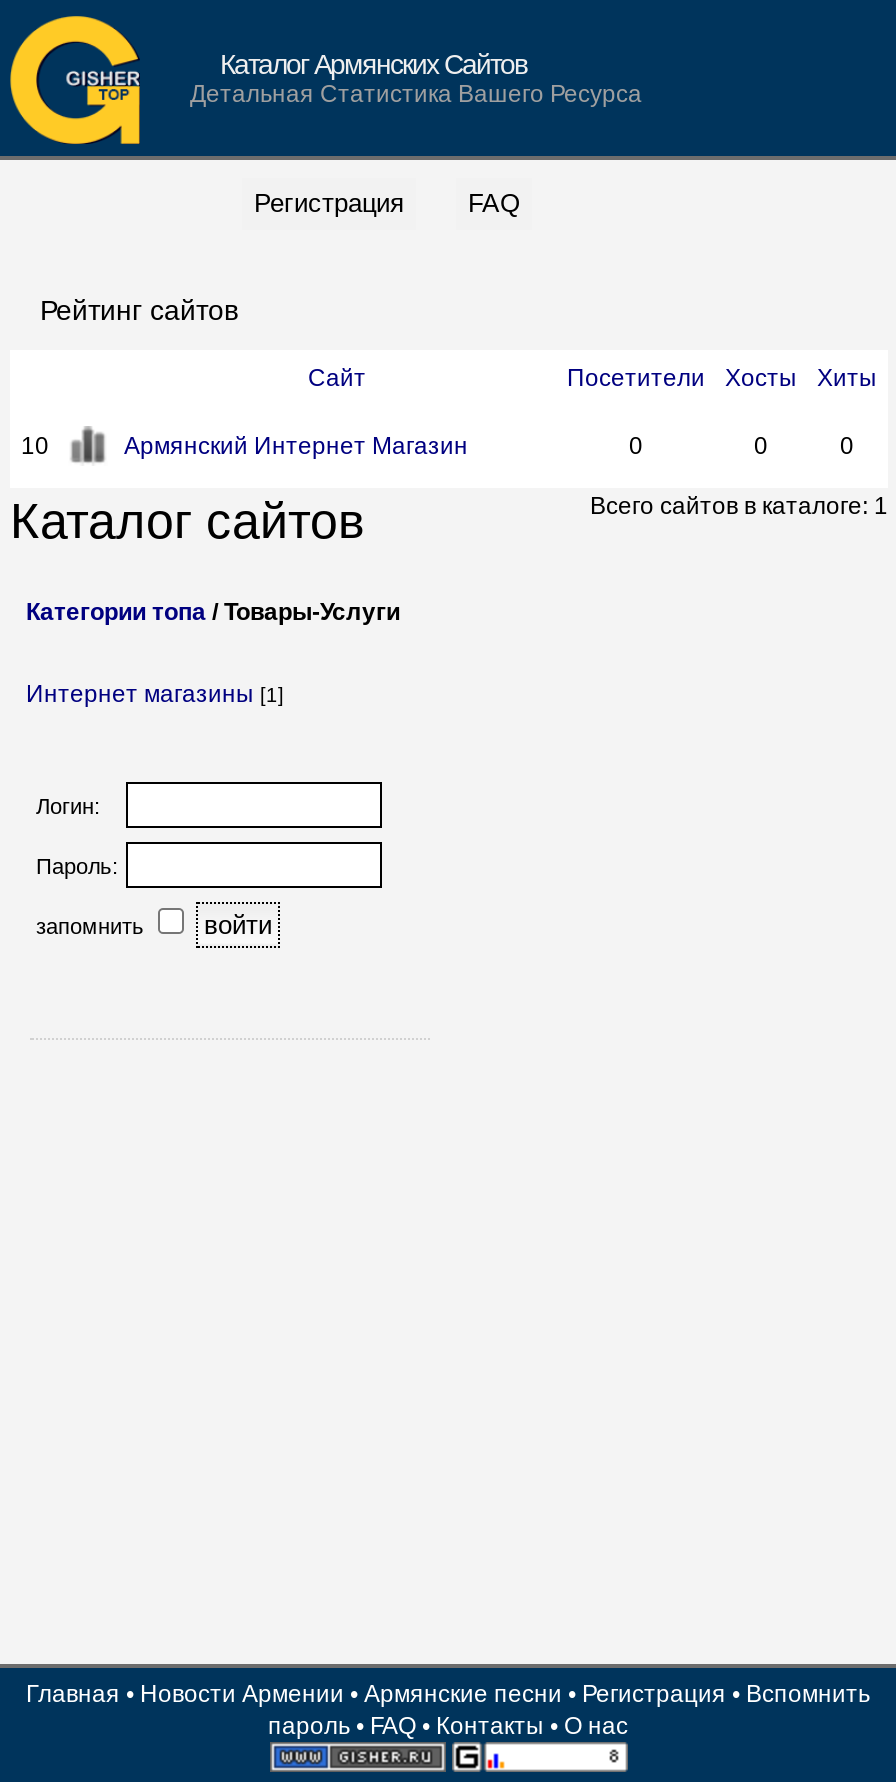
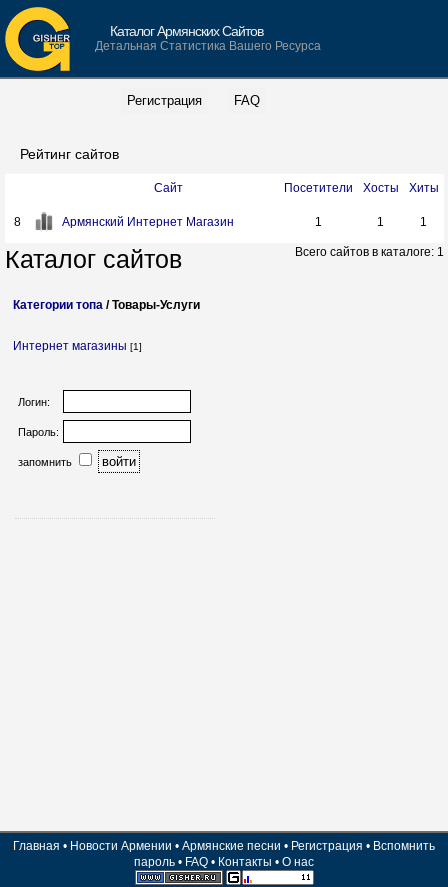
- 10
+ 8

- 0
+ 1

- 0
+ 1

- 0
+ 1
